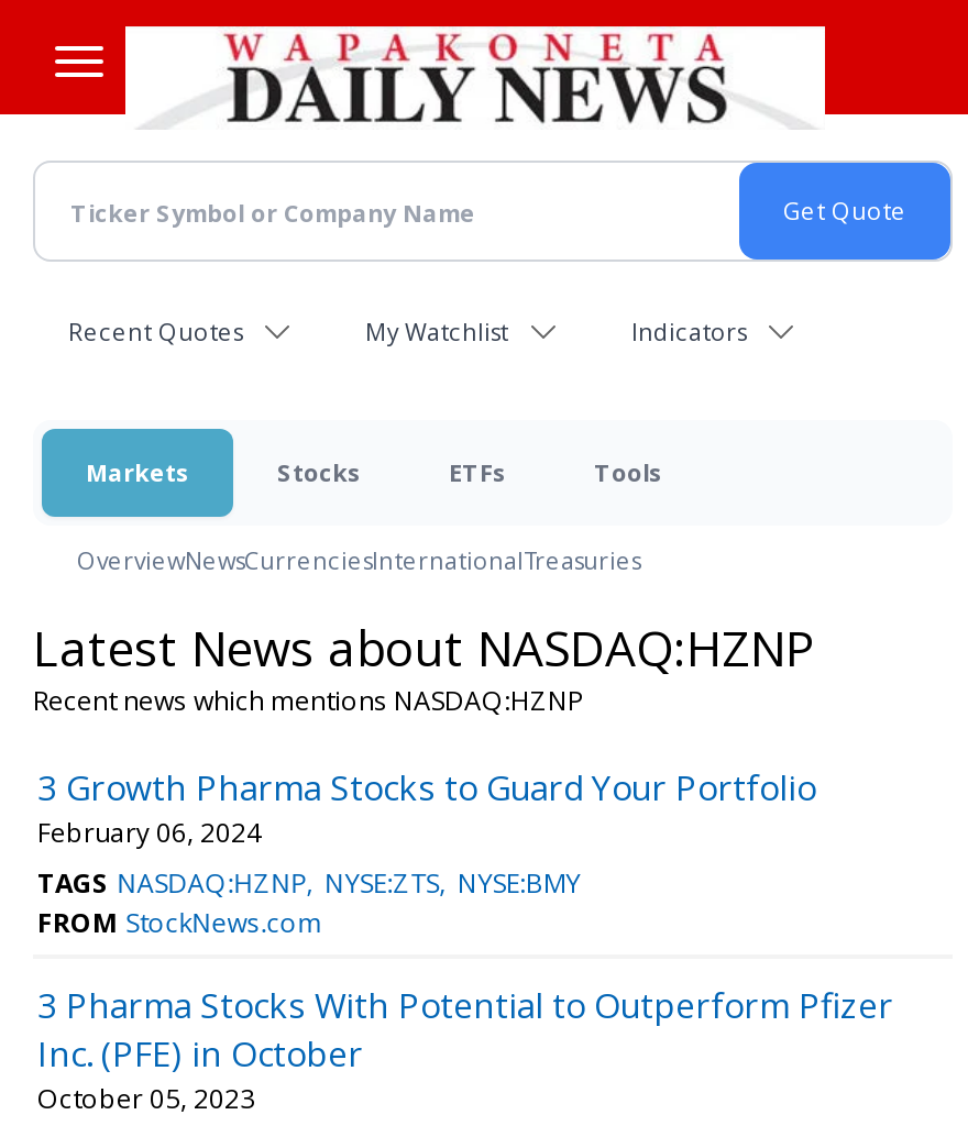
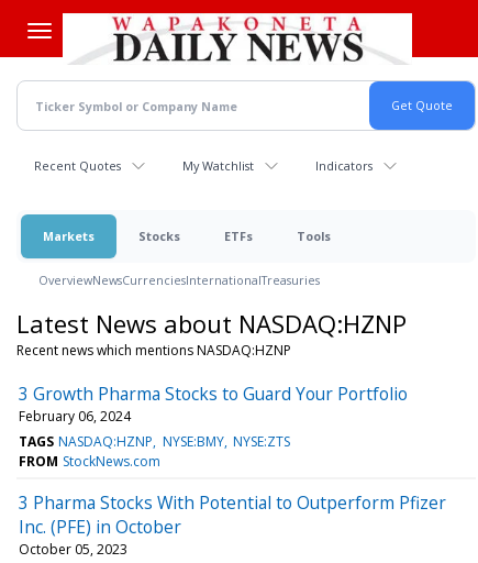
- TAGS NASDAQ:HZNP NYSE:ZTS NYSE:BMY
+ TAGS NASDAQ:HZNP NYSE:BMY NYSE:ZTS
